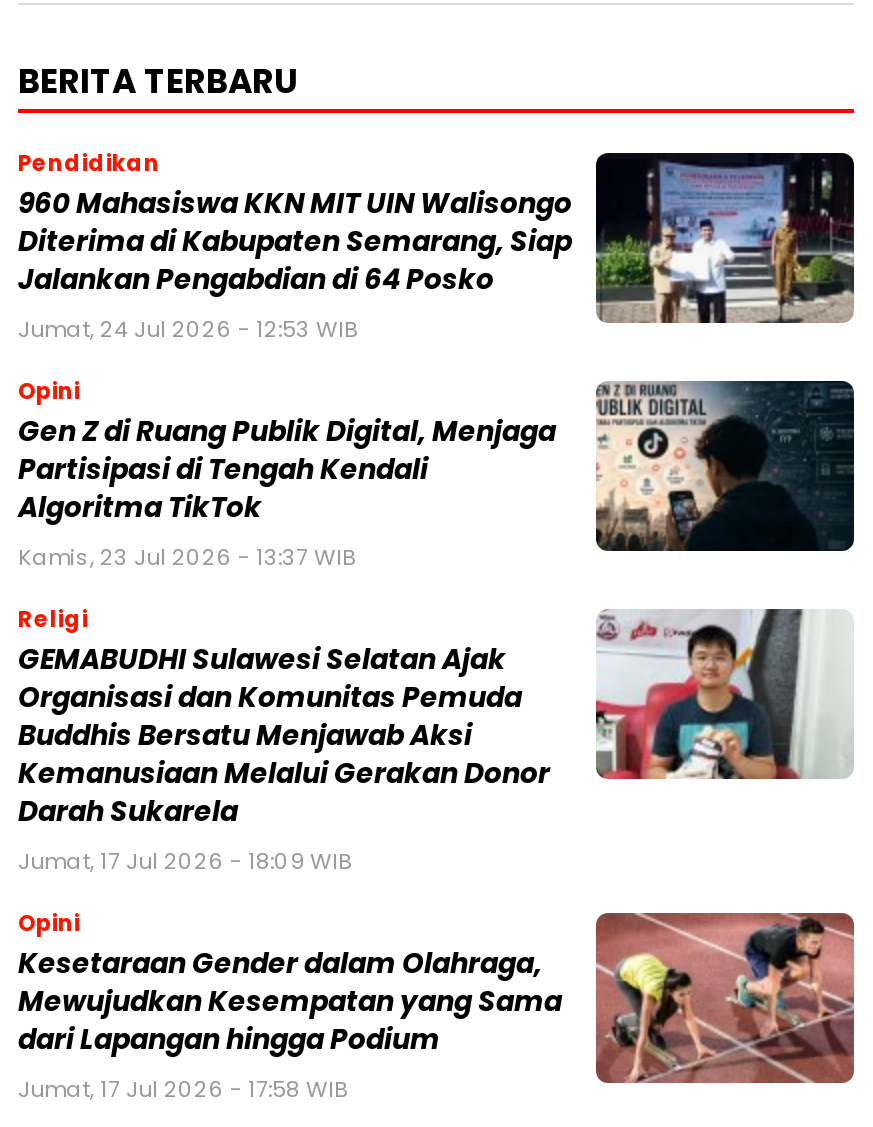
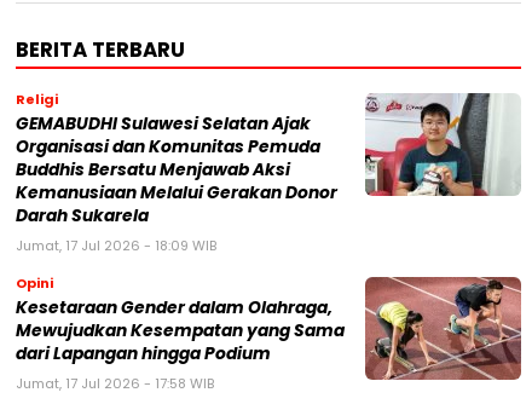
- [image]
- Pendidikan
- 960 Mahasiswa KKN MIT UIN Walisongo
- Diterima di Kabupaten Semarang, Siap
- Jalankan Pengabdian di 64 Posko
- Jumat, 24 Jul 2026 - 12:53 WIB
- Opini
- Gen Z di Ruang Publik Digital, Menjaga
- Partisipasi di Tengah Kendali
- Algoritma TikTok
- Kamis, 23 Jul 2026 - 13:37 WIB

- [image]
